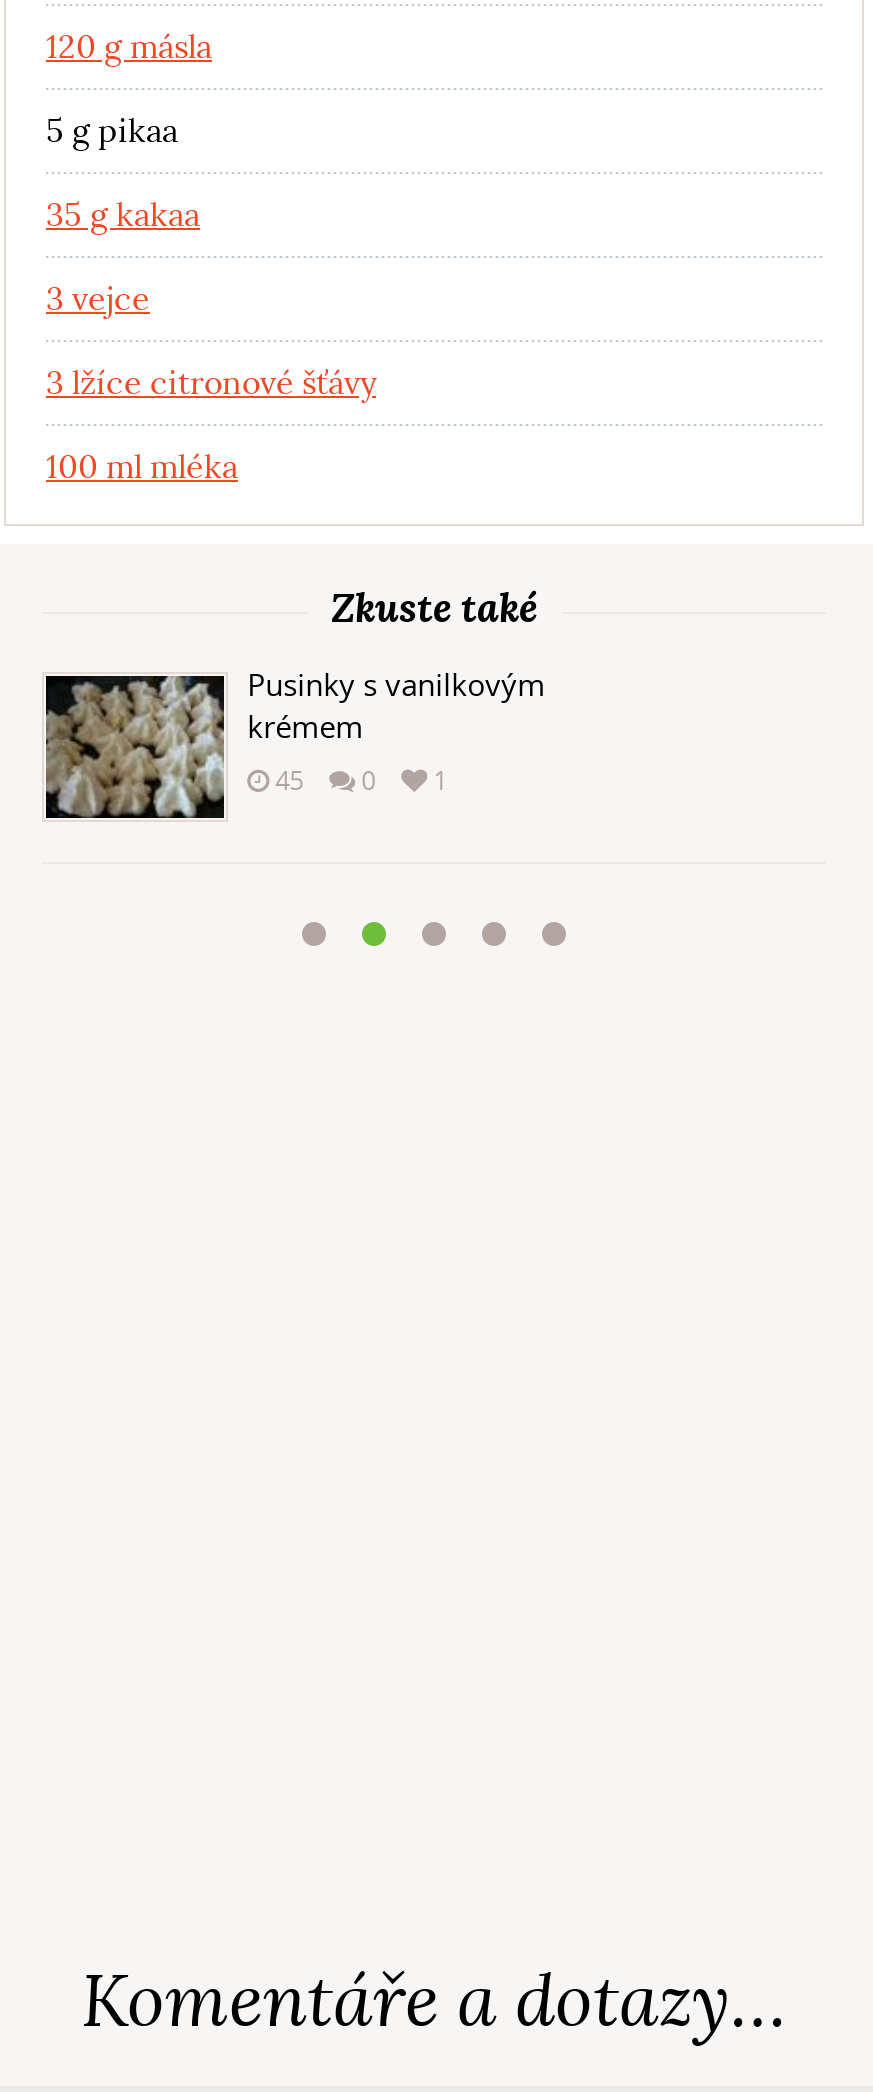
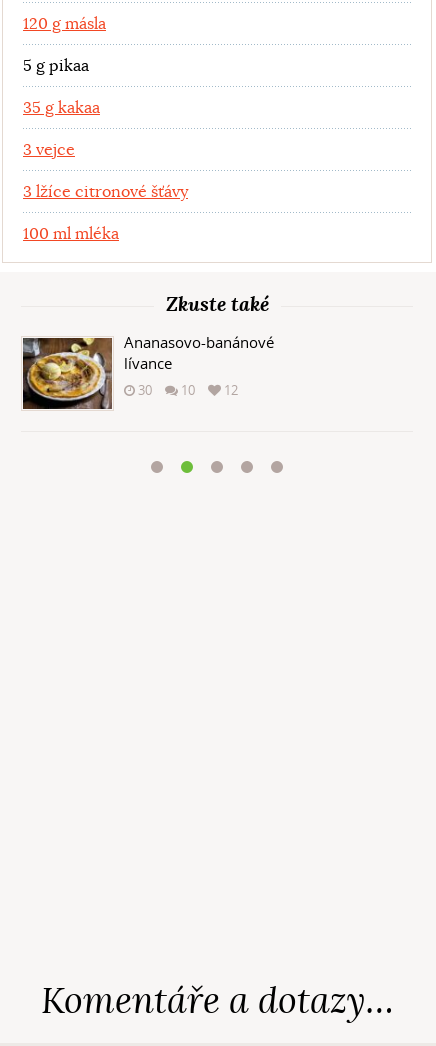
- [image]
- Pusinky s vanilkovým
- krémem
- 45
- 0
- 1
+ [image]
+ Ananasovo-banánové
+ lívance
+ 30
+ 10
+ 12
